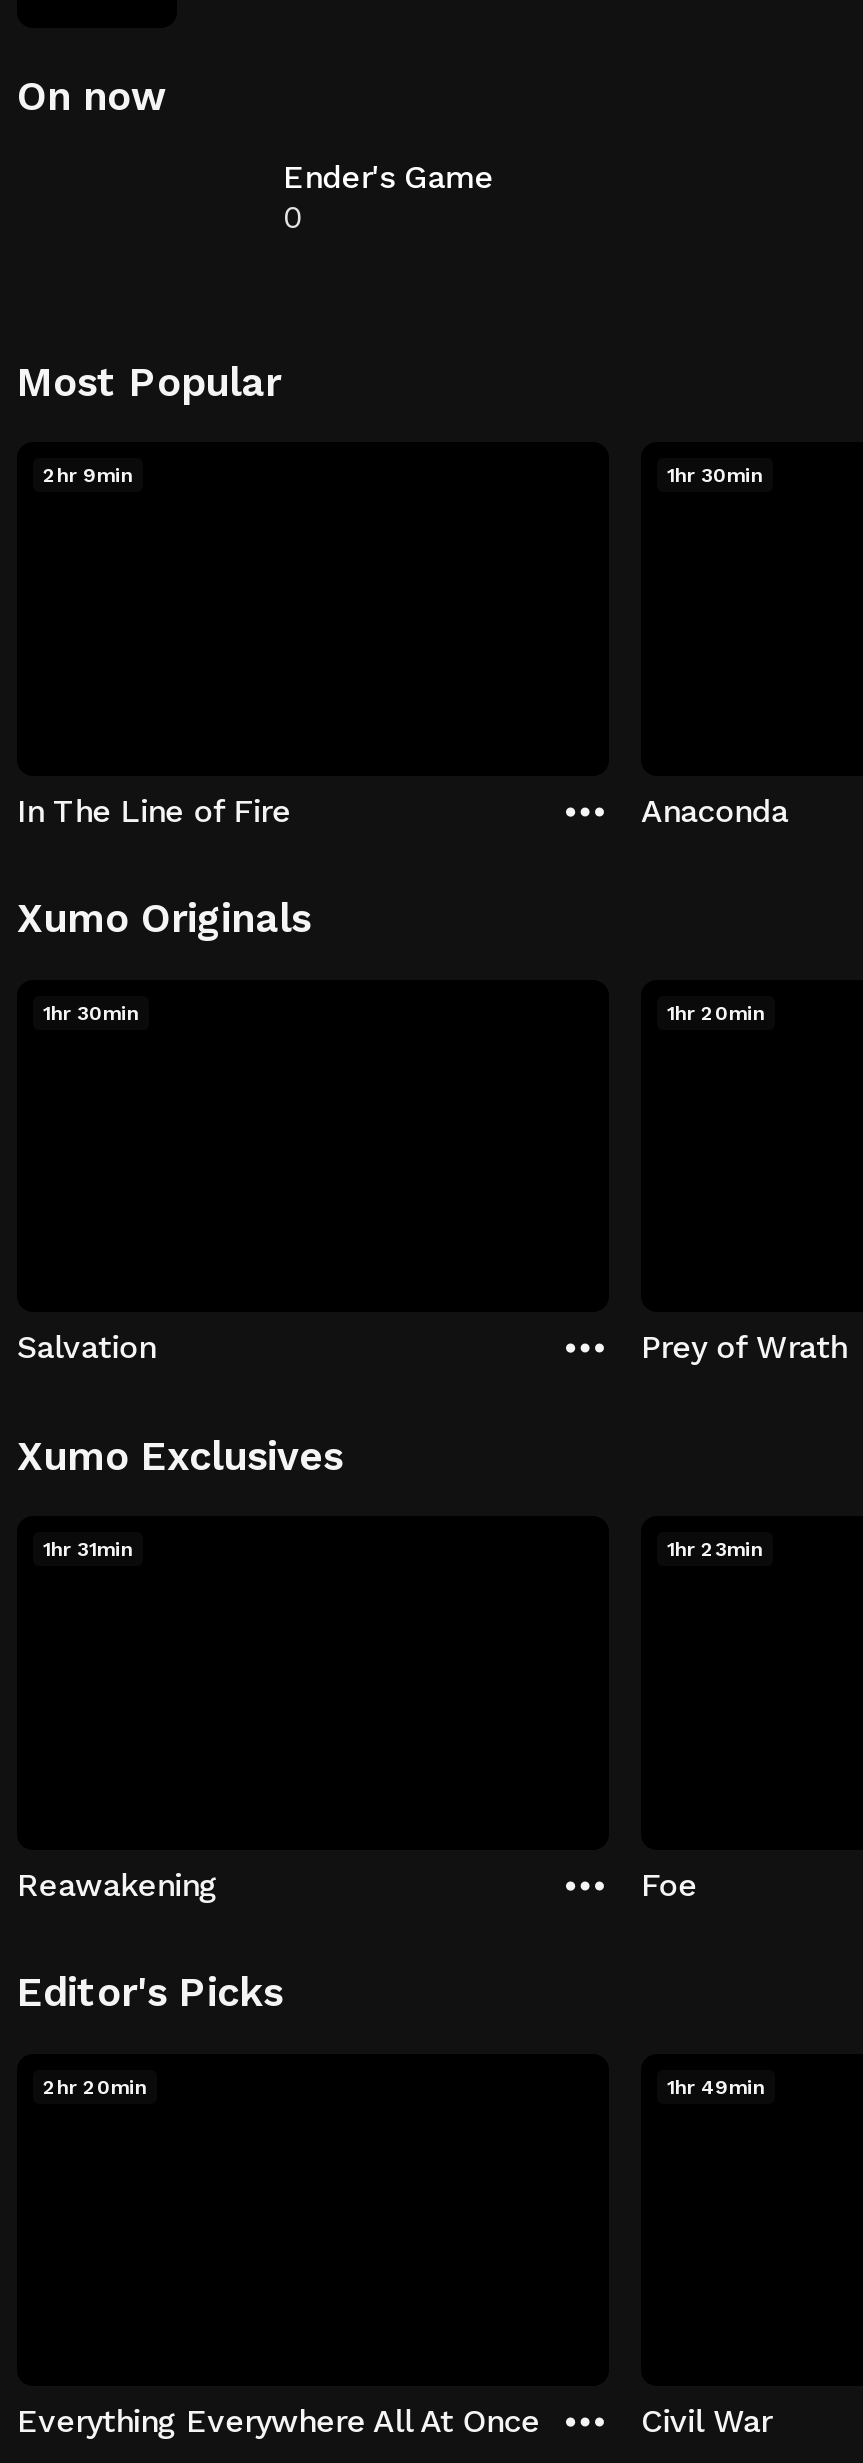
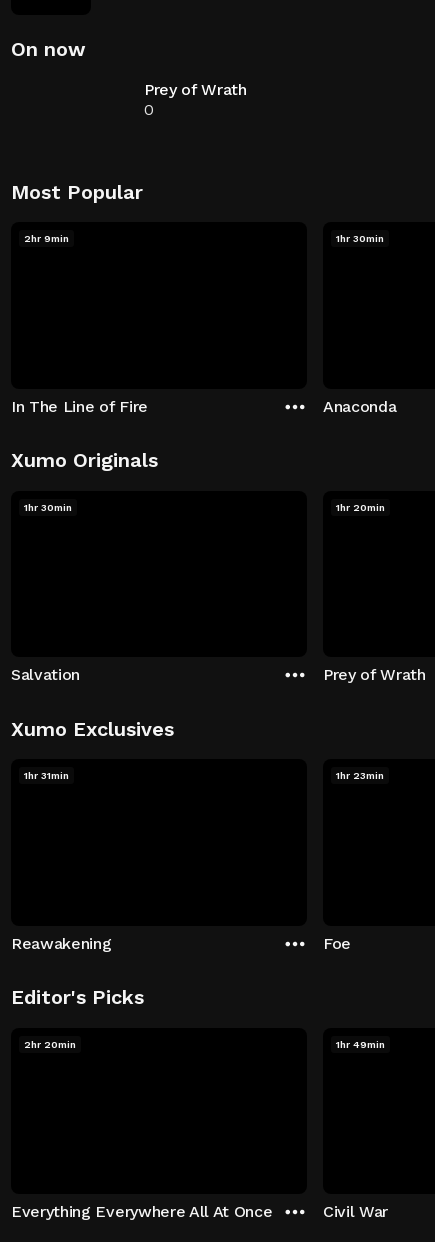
- Ender's Game
+ Prey of Wrath
